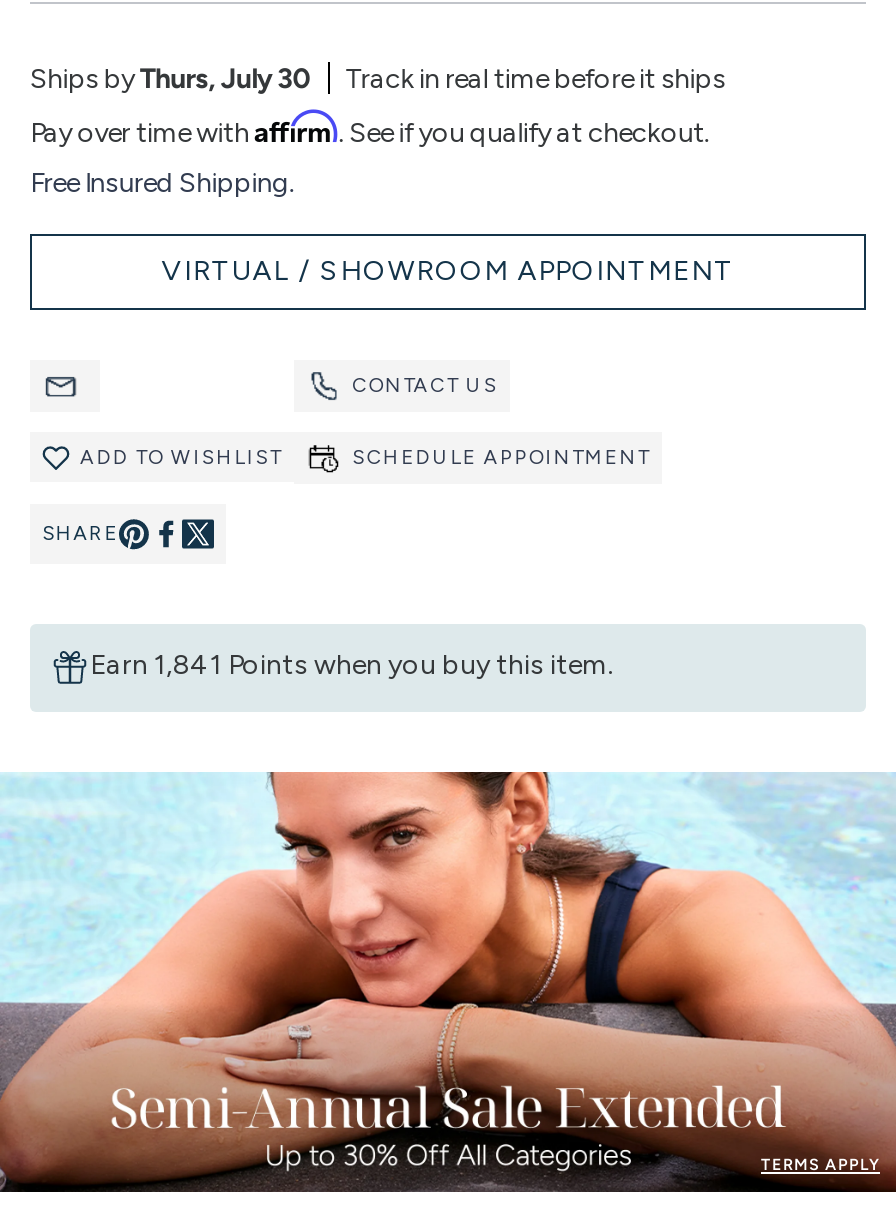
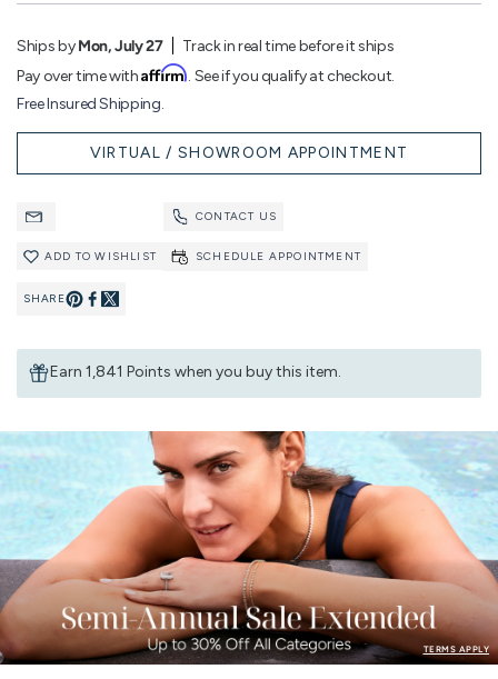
- Ships byThurs, July 30
+ Ships byMon, July 27
